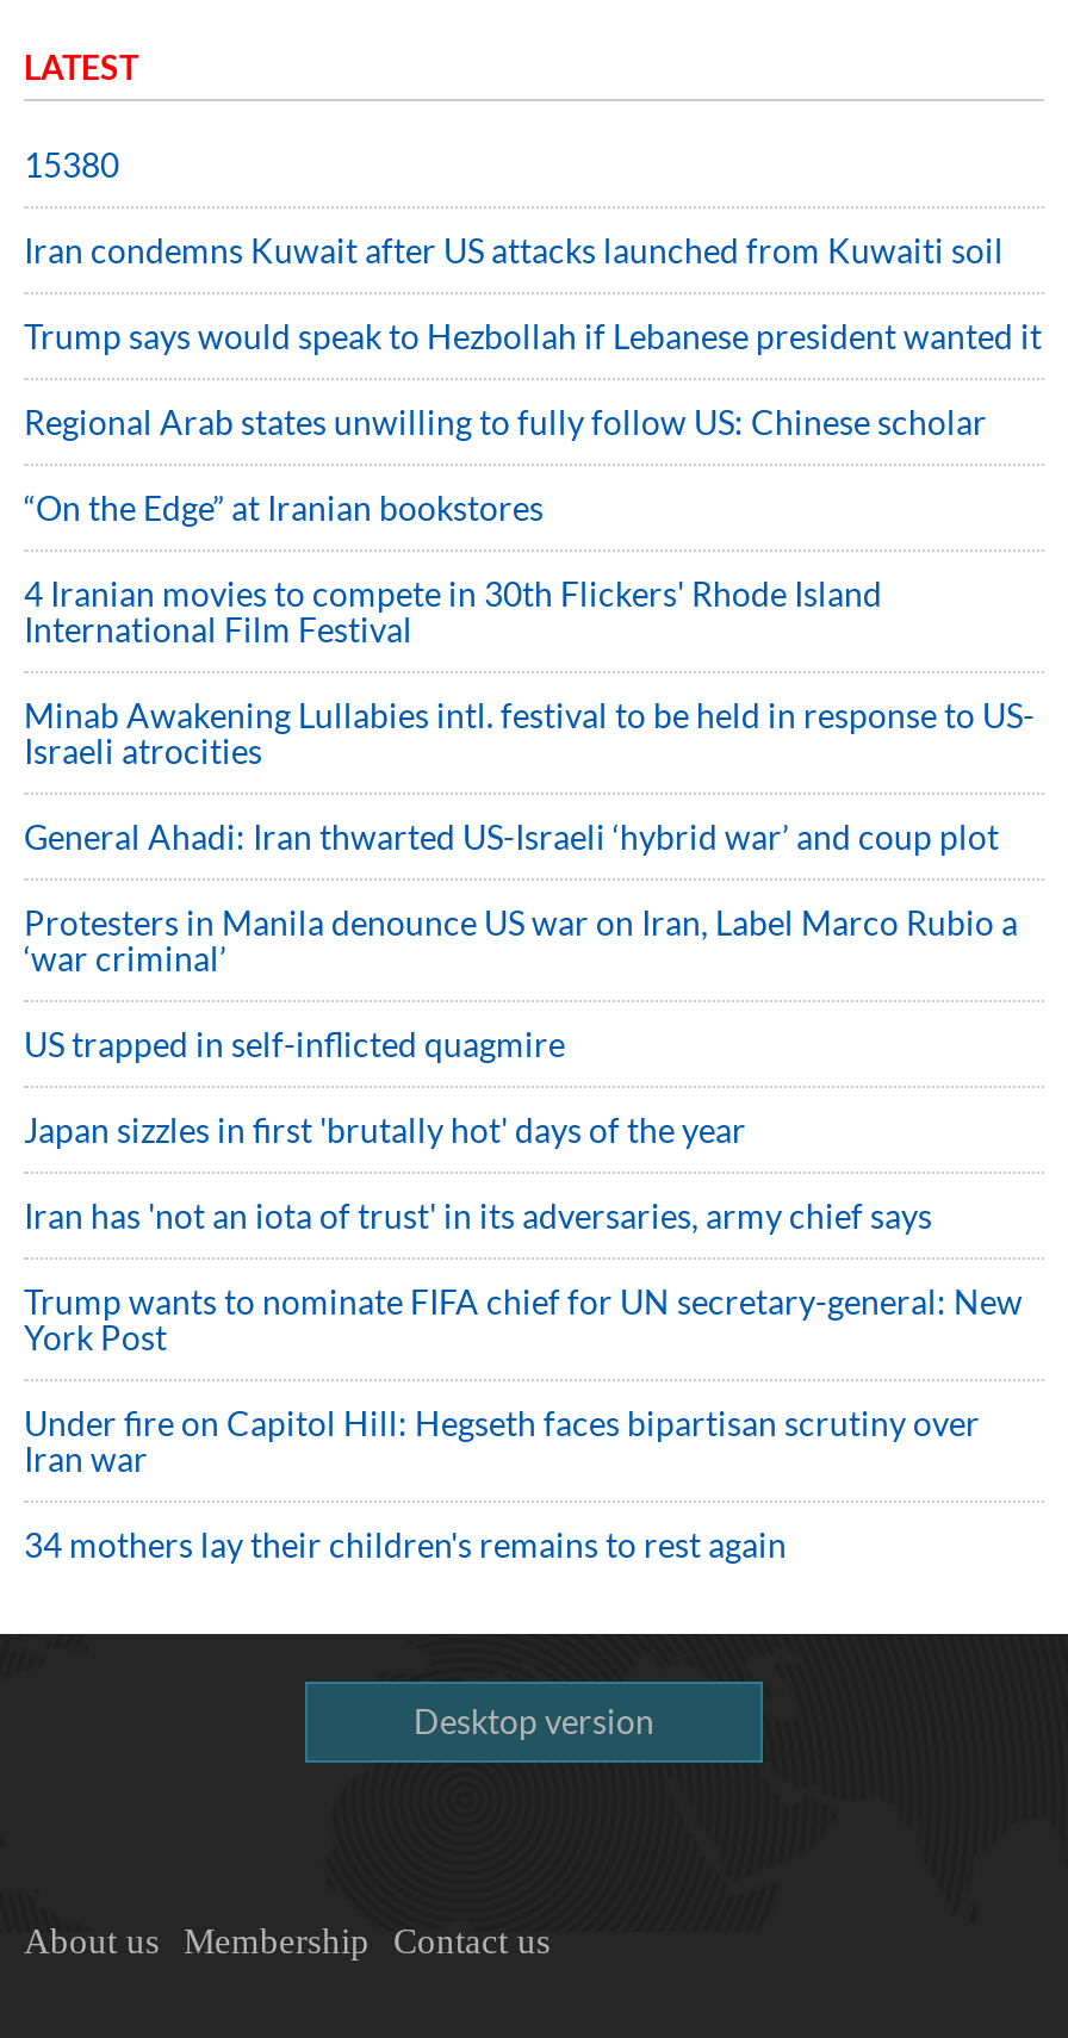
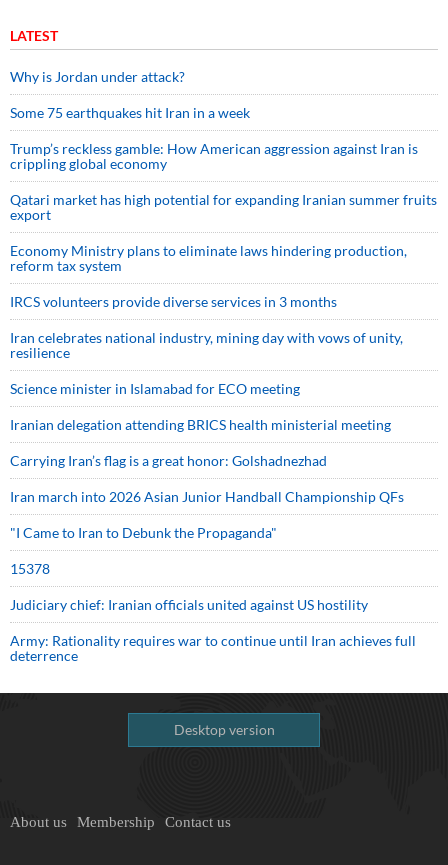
- 15380
+ Why is Jordan under attack?

- Iran condemns Kuwait after US attacks launched from Kuwaiti soil
+ Some 75 earthquakes hit Iran in a week

- Trump says would speak to Hezbollah if Lebanese president wanted it
+ Trump’s reckless gamble: How American aggression against Iran is
+ crippling global economy

- Regional Arab states unwilling to fully follow US: Chinese scholar
+ Qatari market has high potential for expanding Iranian summer fruits
+ export

- “On the Edge” at Iranian bookstores
+ Economy Ministry plans to eliminate laws hindering production,
+ reform tax system

- 4 Iranian movies to compete in 30th Flickers' Rhode Island
- International Film Festival
+ IRCS volunteers provide diverse services in 3 months

- Minab Awakening Lullabies intl. festival to be held in response to US-
- Israeli atrocities
+ Iran celebrates national industry, mining day with vows of unity,
+ resilience

- General Ahadi: Iran thwarted US-Israeli ‘hybrid war’ and coup plot
+ Science minister in Islamabad for ECO meeting

- Protesters in Manila denounce US war on Iran, Label Marco Rubio a
- ‘war criminal’
+ Iranian delegation attending BRICS health ministerial meeting

- US trapped in self-inflicted quagmire
+ Carrying Iran’s flag is a great honor: Golshadnezhad

- Japan sizzles in first 'brutally hot' days of the year
+ Iran march into 2026 Asian Junior Handball Championship QFs

- Iran has 'not an iota of trust' in its adversaries, army chief says
+ "I Came to Iran to Debunk the Propaganda"

- Trump wants to nominate FIFA chief for UN secretary-general: New
- York Post
+ 15378

- Under fire on Capitol Hill: Hegseth faces bipartisan scrutiny over
- Iran war
+ Judiciary chief: Iranian officials united against US hostility

- 34 mothers lay their children's remains to rest again
+ Army: Rationality requires war to continue until Iran achieves full
+ deterrence
